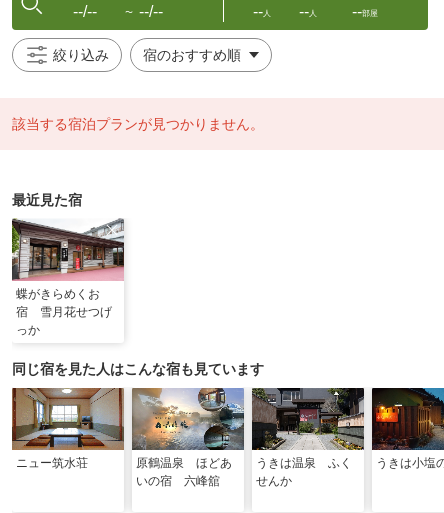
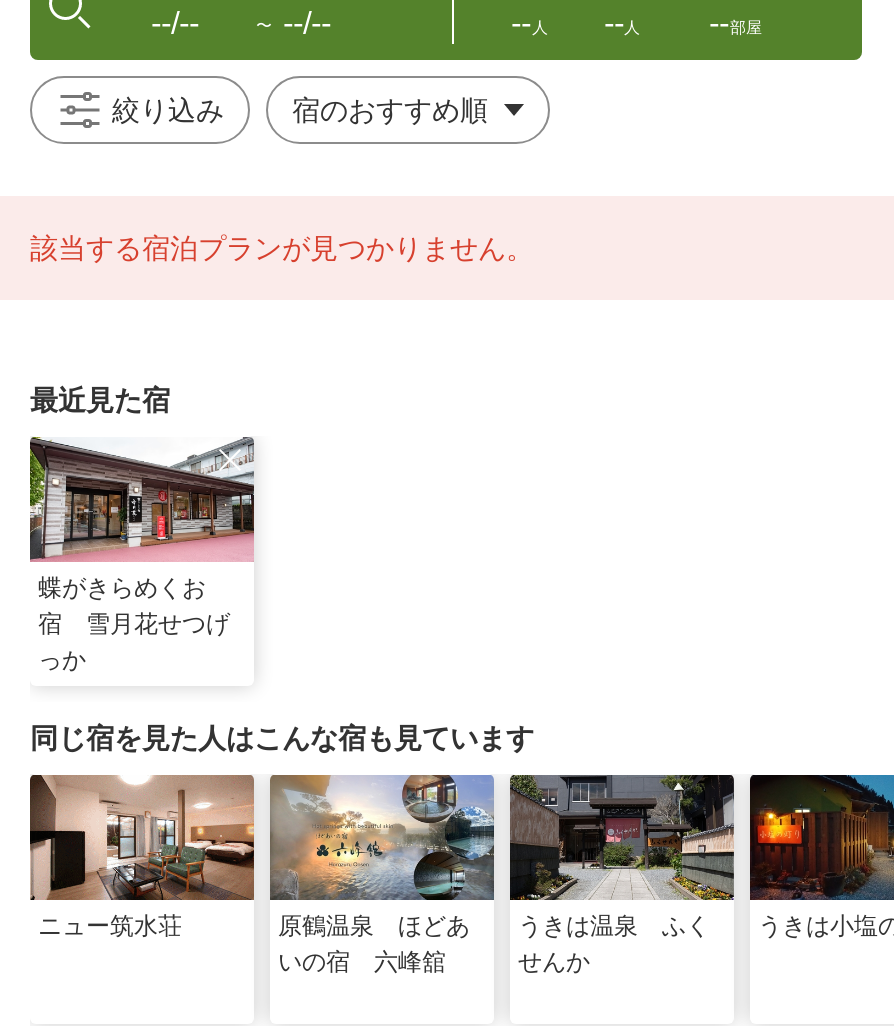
- [image]
+ [image]
